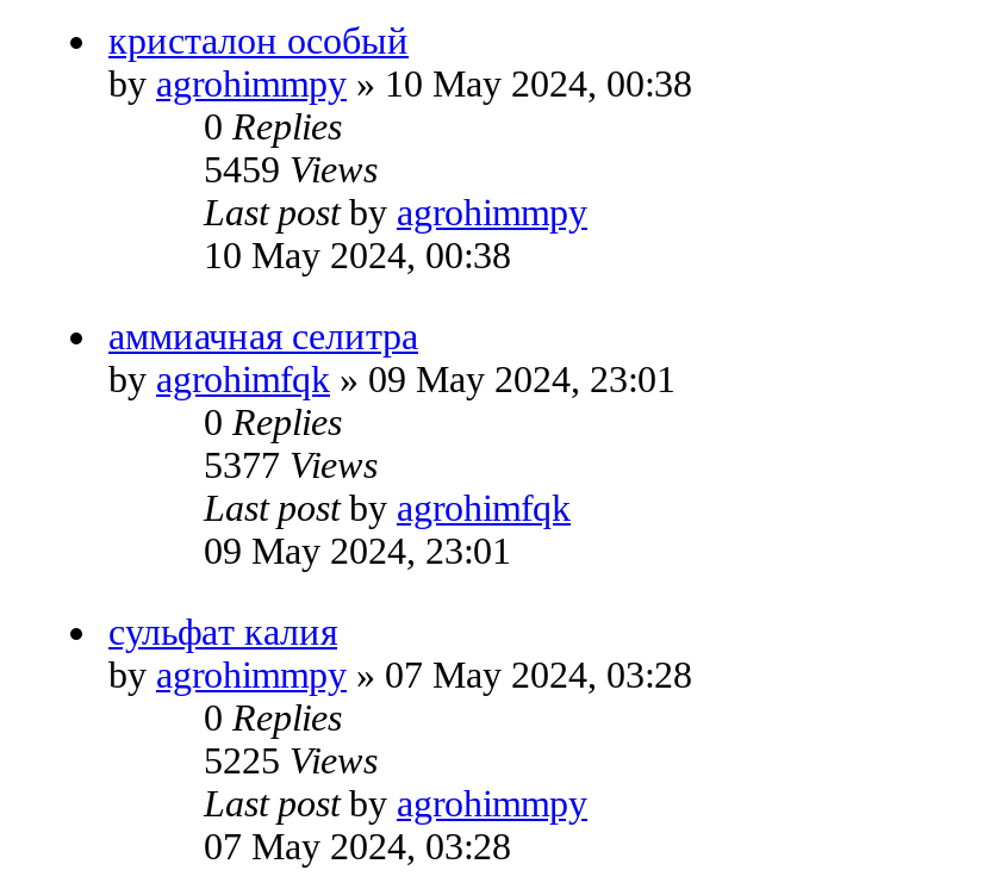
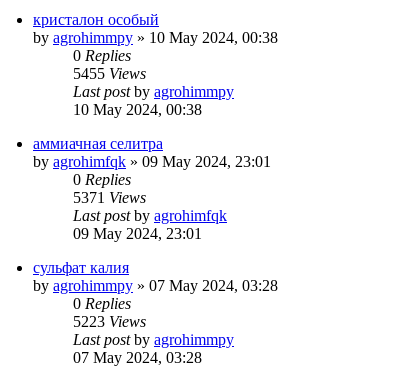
- 5459 Views
+ 5455 Views

- 5377 Views
+ 5371 Views

- 5225 Views
+ 5223 Views
